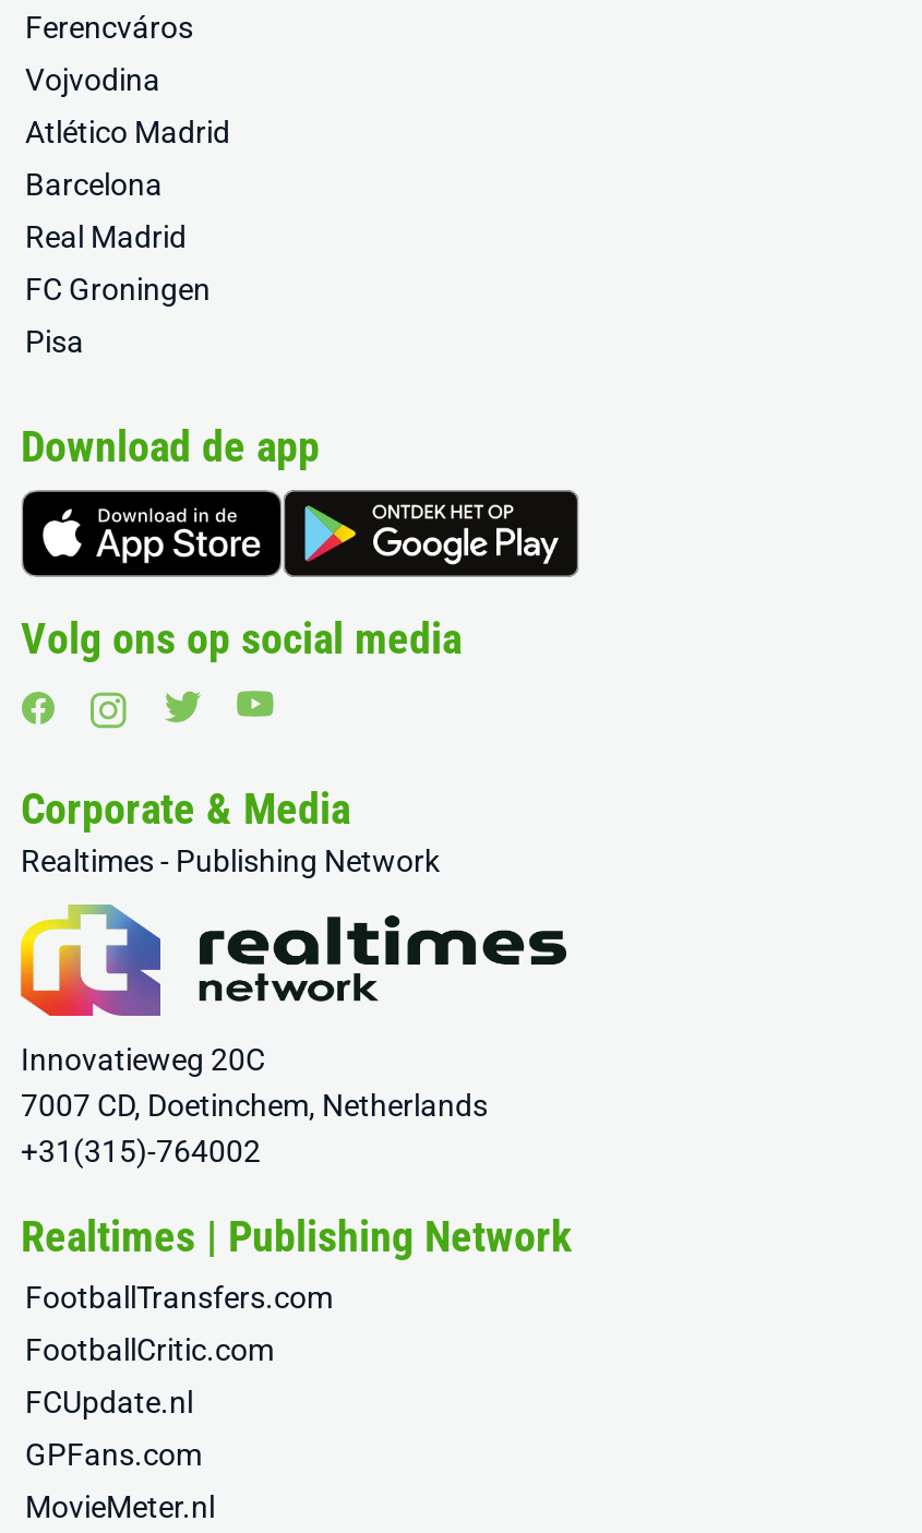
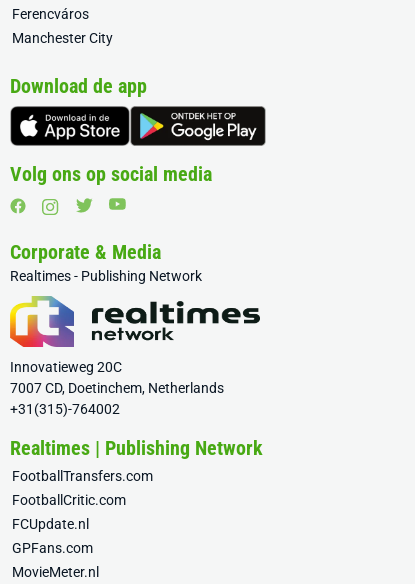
- Vojvodina
- Atlético Madrid
- Barcelona
- Real Madrid
- FC Groningen
- Pisa
+ Manchester City
